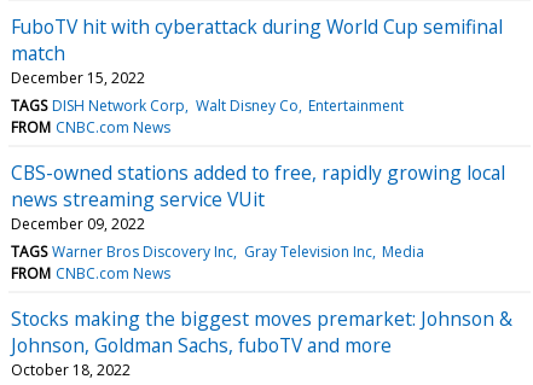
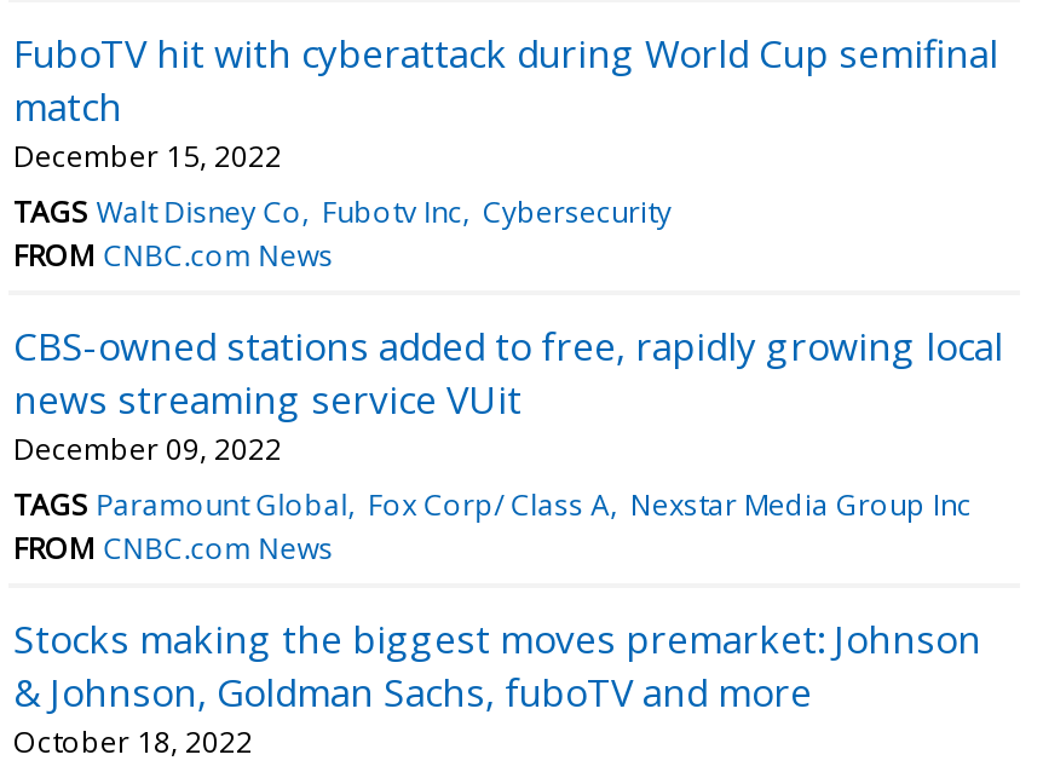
- TAGS DISH Network Corp Walt Disney Co Entertainment
+ TAGS Walt Disney Co Fubotv Inc Cybersecurity

- TAGS Warner Bros Discovery Inc Gray Television Inc Media
+ TAGS Paramount Global Fox Corp/ Class A Nexstar Media Group Inc
